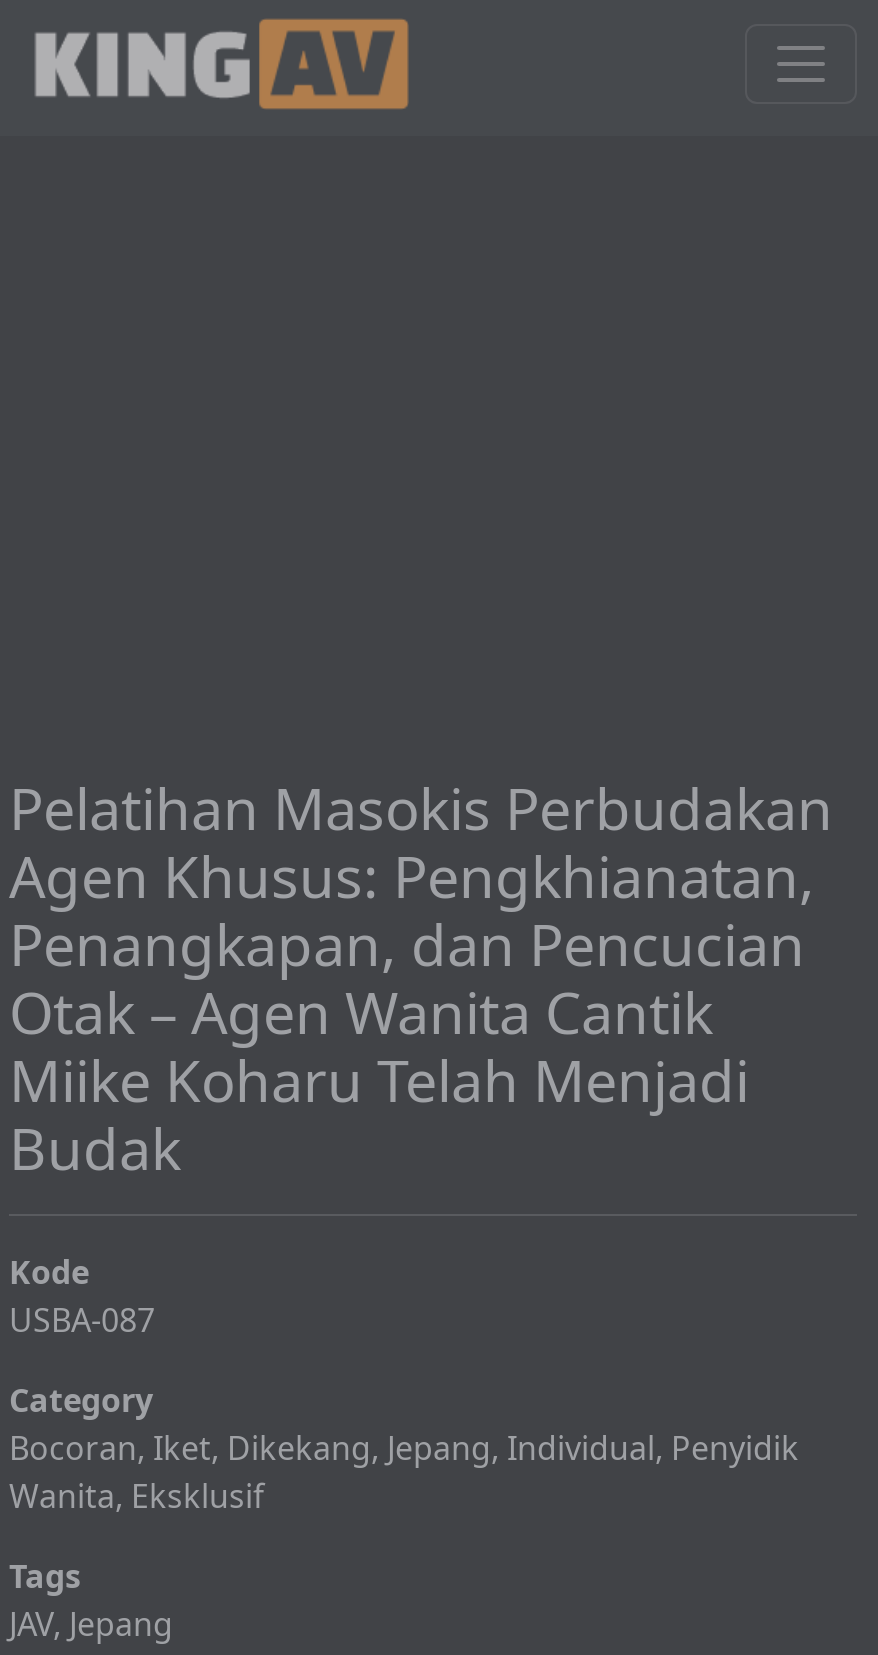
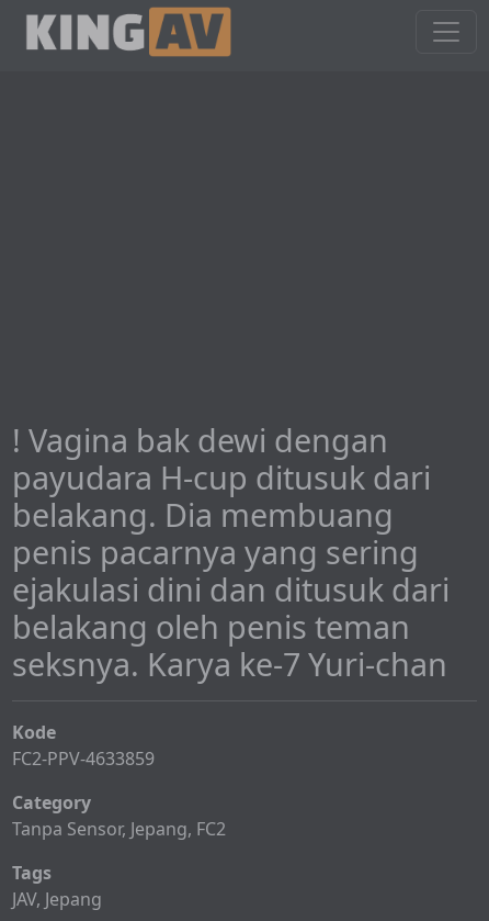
- Pelatihan Masokis Perbudakan
- Agen Khusus: Pengkhianatan,
- Penangkapan, dan Pencucian
- Otak – Agen Wanita Cantik
- Miike Koharu Telah Menjadi
- Budak
+ ! Vagina bak dewi dengan
+ payudara H-cup ditusuk dari
+ belakang. Dia membuang
+ penis pacarnya yang sering
+ ejakulasi dini dan ditusuk dari
+ belakang oleh penis teman
+ seksnya. Karya ke-7 Yuri-chan

moved down: Kode

- USBA-087
+ FC2-PPV-4633859

moved down: Category

- Bocoran, Iket, Dikekang, Jepang, Individual, Penyidik
- Wanita, Eksklusif
+ Tanpa Sensor, Jepang, FC2
